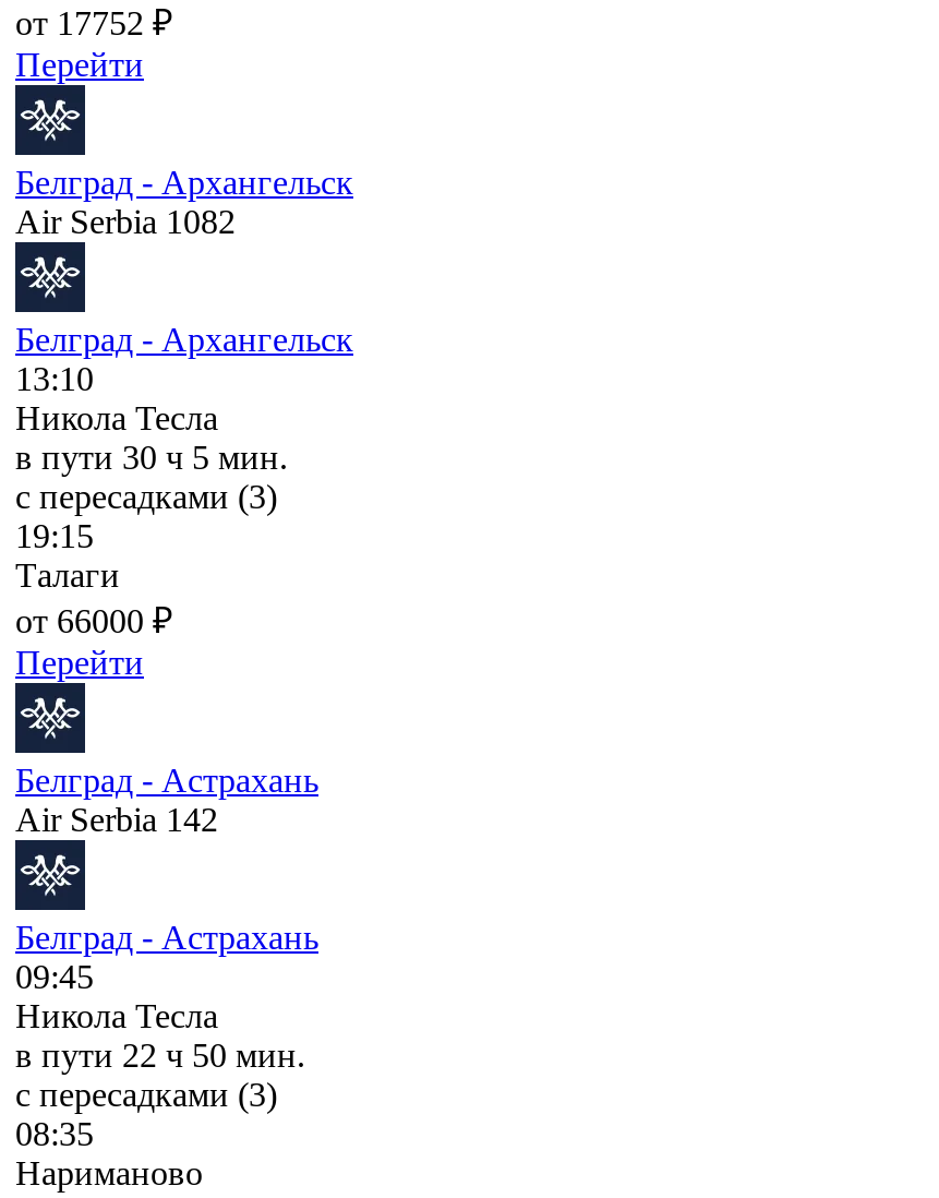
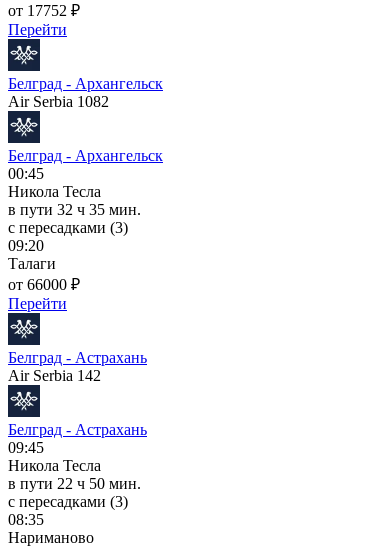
- 13:10
+ 00:45

- в пути 30 ч 5 мин.
+ в пути 32 ч 35 мин.

- 19:15
+ 09:20
